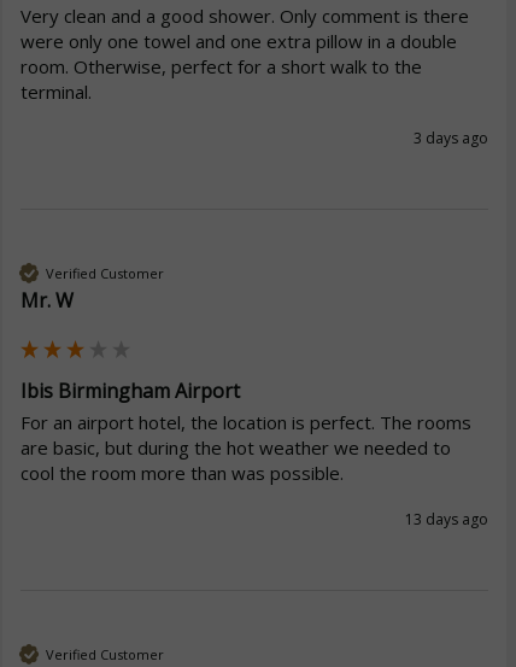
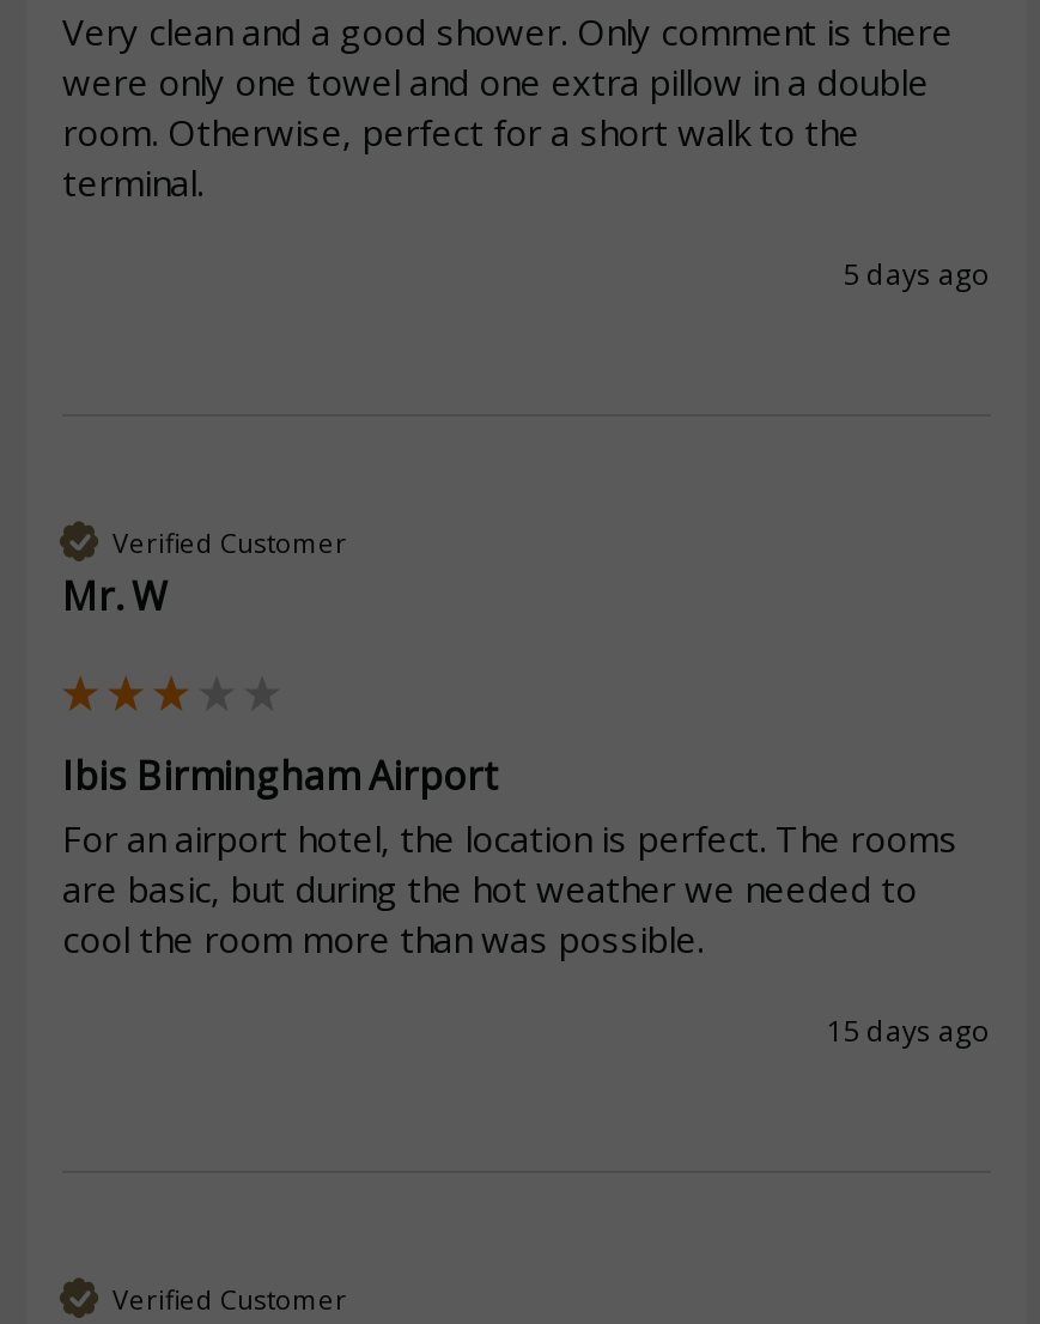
- 3 days ago
+ 5 days ago

- 13 days ago
+ 15 days ago
